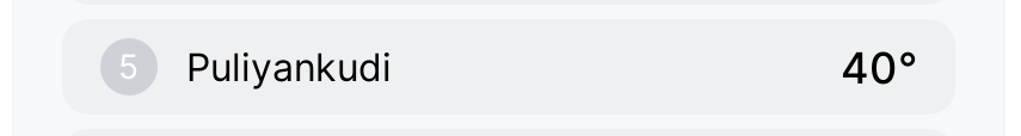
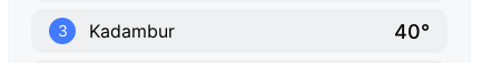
- 5
- Puliyankudi
+ 3
+ Kadambur
